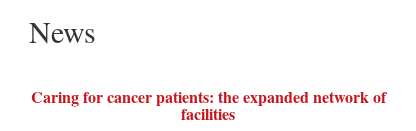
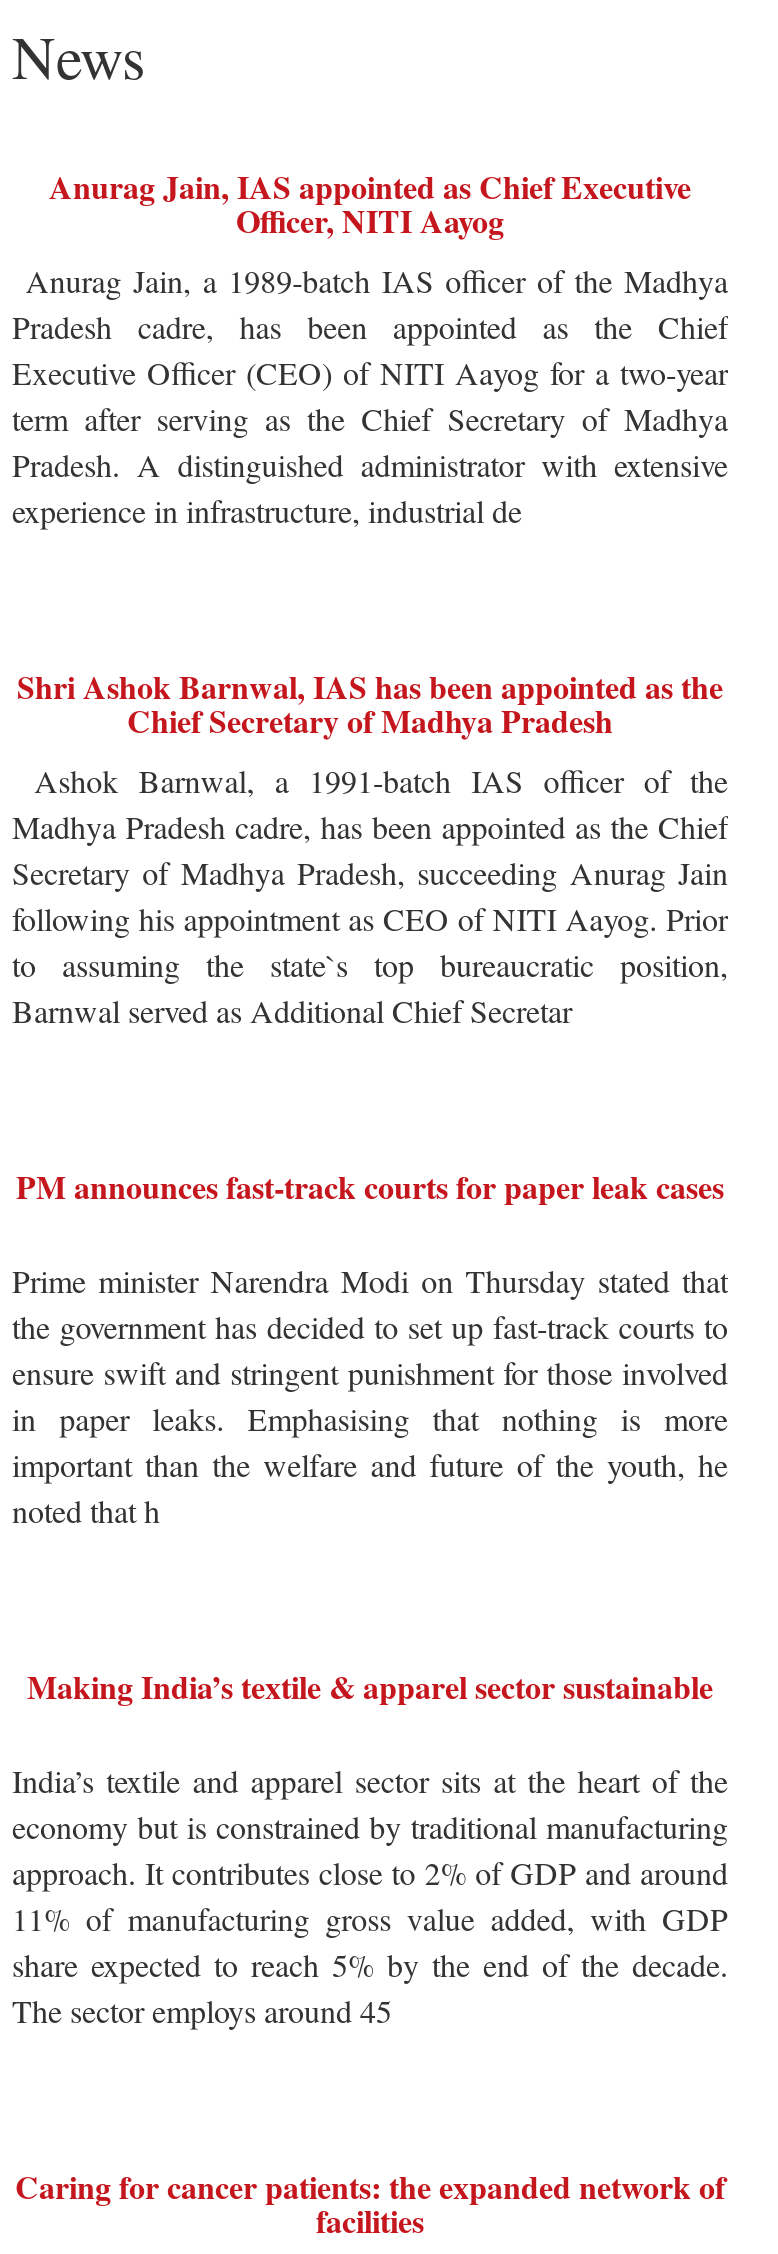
+ Anurag Jain, IAS appointed as Chief Executive
+ Officer, NITI Aayog
+ Anurag Jain, a 1989-batch IAS officer of the Madhya
+ Pradesh cadre, has been appointed as the Chief
+ Executive Officer (CEO) of NITI Aayog for a two-year
+ term after serving as the Chief Secretary of Madhya
+ Pradesh. A distinguished administrator with extensive
+ experience in infrastructure, industrial de

+ Shri Ashok Barnwal, IAS has been appointed as the
+ Chief Secretary of Madhya Pradesh
+ Ashok Barnwal, a 1991-batch IAS officer of the
+ Madhya Pradesh cadre, has been appointed as the Chief
+ Secretary of Madhya Pradesh, succeeding Anurag Jain
+ following his appointment as CEO of NITI Aayog. Prior
+ to assuming the state`s top bureaucratic position,
+ Barnwal served as Additional Chief Secretar

+ PM announces fast-track courts for paper leak cases
+ Prime minister Narendra Modi on Thursday stated that
+ the government has decided to set up fast-track courts to
+ ensure swift and stringent punishment for those involved
+ in paper leaks. Emphasising that nothing is more
+ important than the welfare and future of the youth, he
+ noted that h

+ Making India’s textile & apparel sector sustainable
+ India’s textile and apparel sector sits at the heart of the
+ economy but is constrained by traditional manufacturing
+ approach. It contributes close to 2% of GDP and around
+ 11% of manufacturing gross value added, with GDP
+ share expected to reach 5% by the end of the decade.
+ The sector employs around 45
